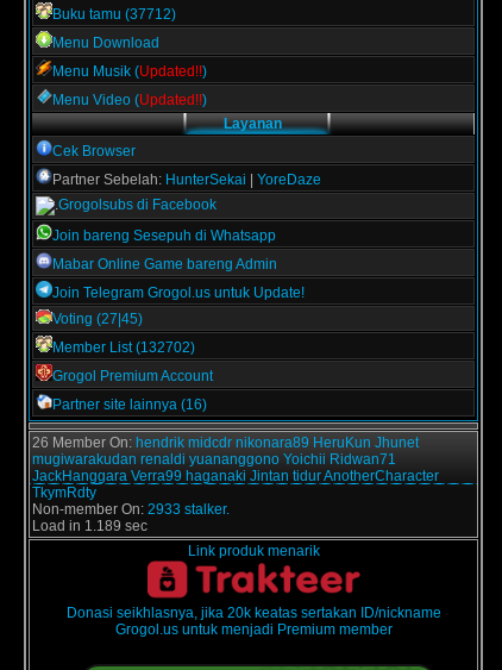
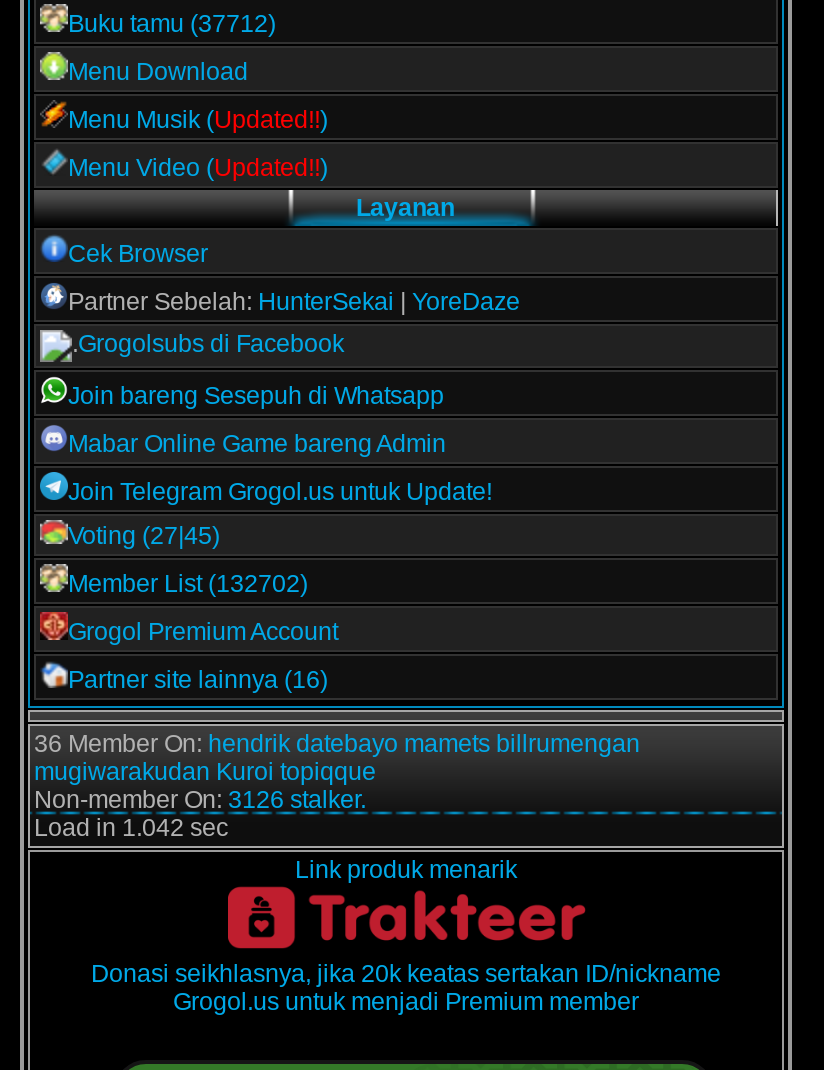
- 26 Member On: hendrik midcdr nikonara89 HeruKun Jhunet
- mugiwarakudan renaldi yuananggono Yoichii Ridwan71
- JackHanggara Verra99 haganaki Jintan tidur AnotherCharacter
- TkymRdty
- Non-member On: 2933 stalker.
- Load in 1.189 sec
+ 36 Member On: hendrik datebayo mamets billrumengan
+ mugiwarakudan Kuroi topiqque
+ Non-member On: 3126 stalker.
+ Load in 1.042 sec
